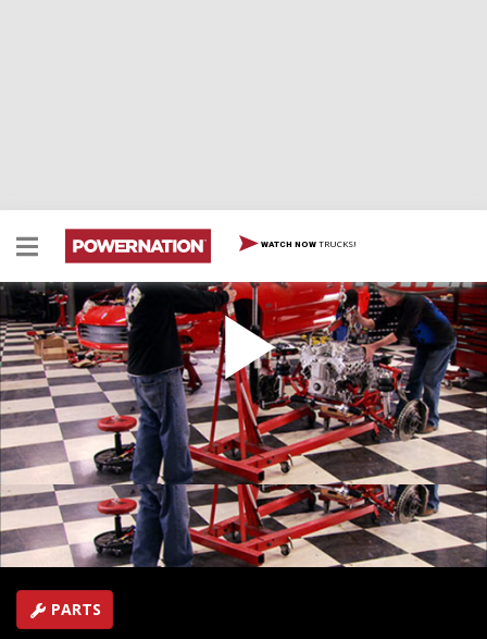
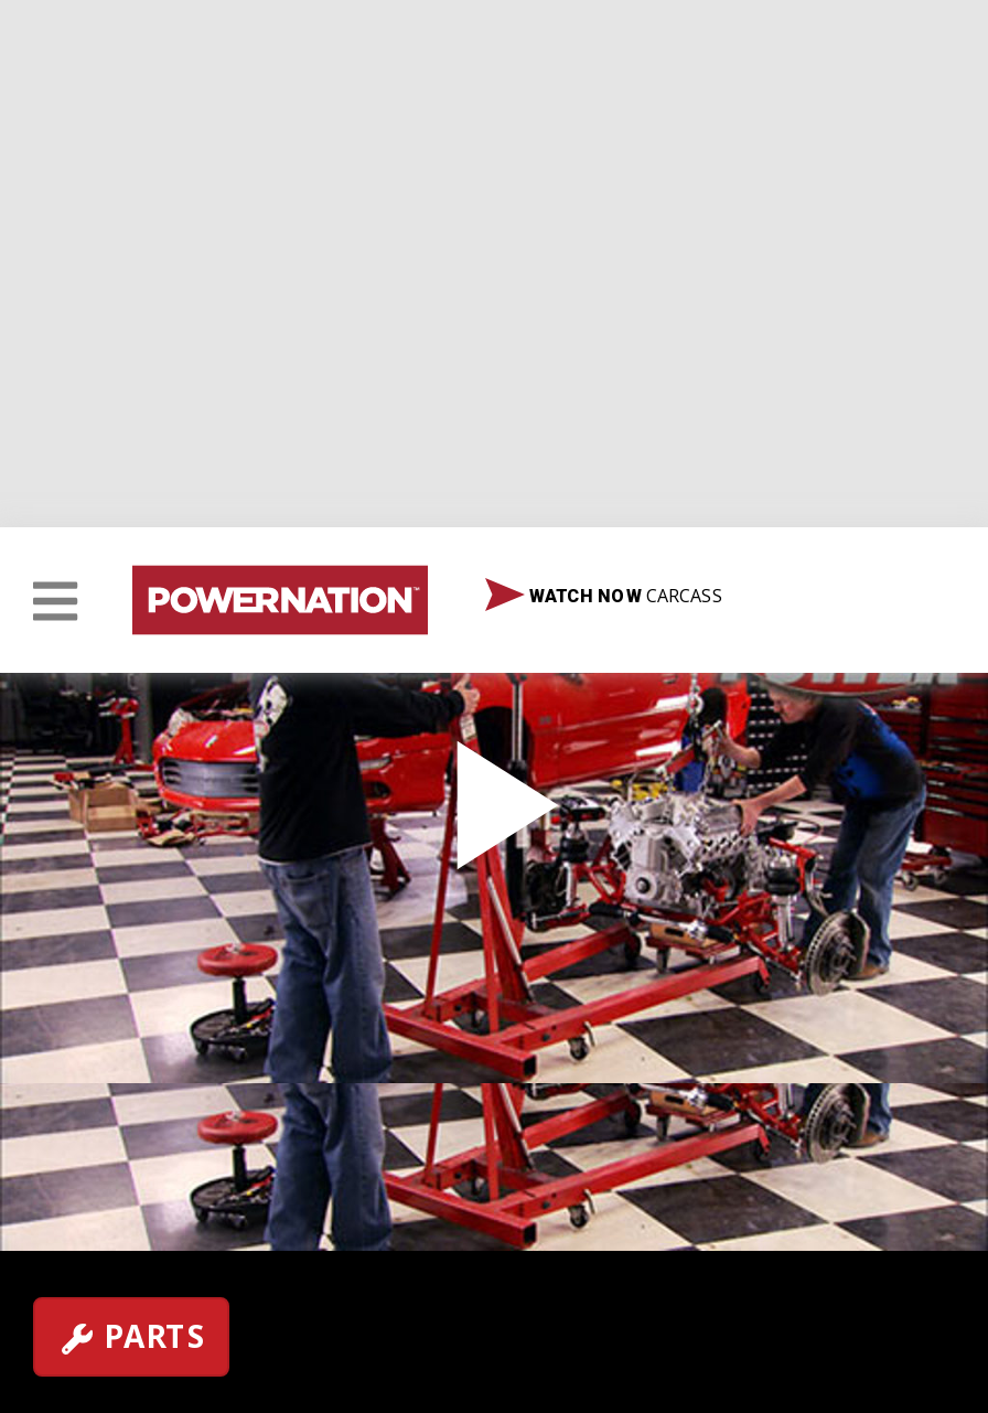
- WATCH NOW TRUCKS!
+ WATCH NOW CARCASS
